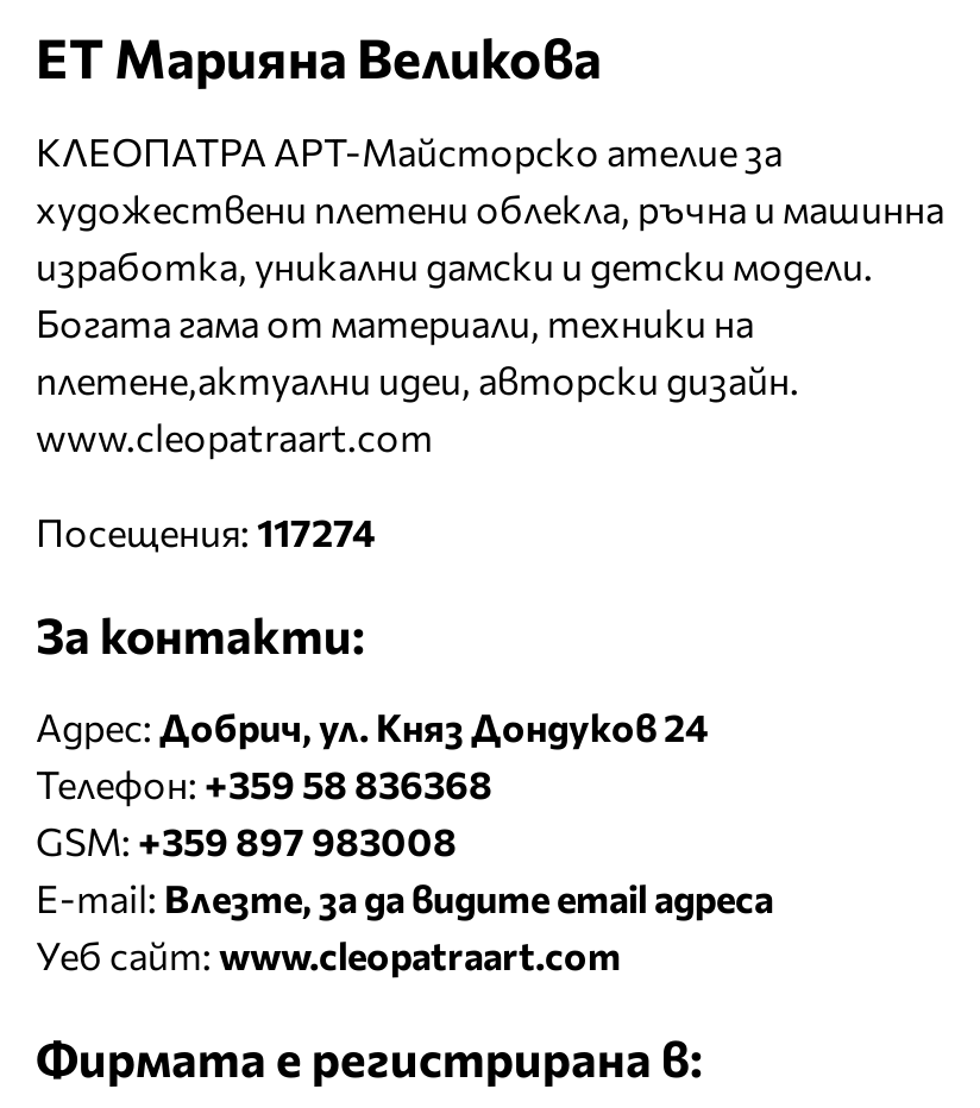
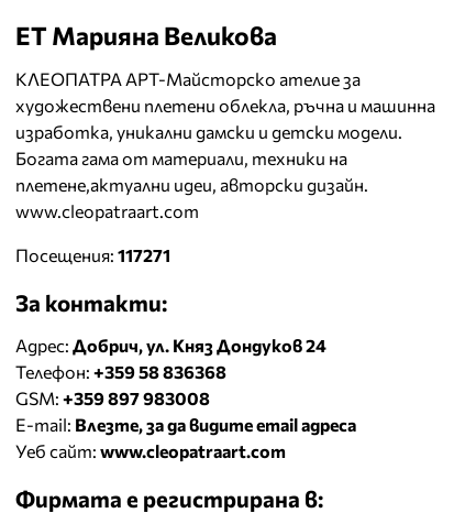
- Посещения: 117274
+ Посещения: 117271
